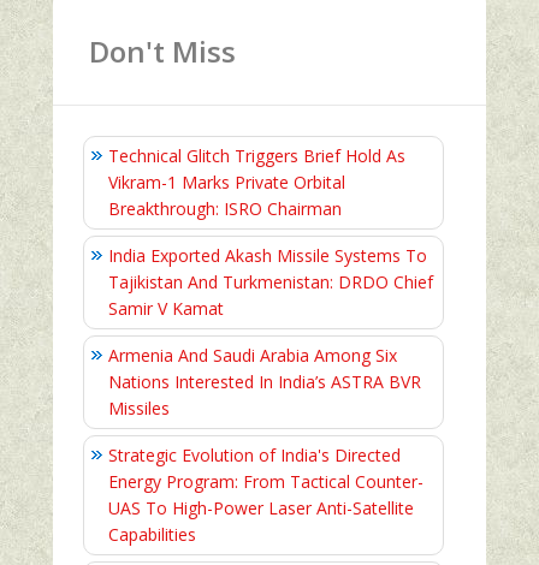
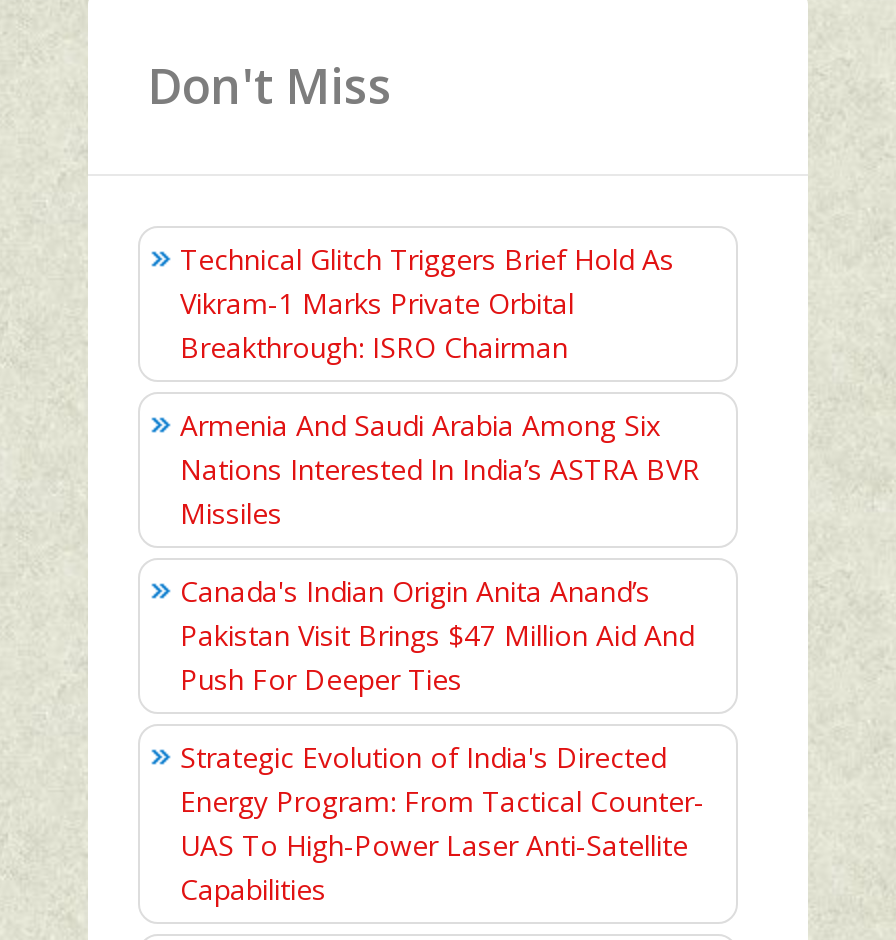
- India Exported Akash Missile Systems To
- Tajikistan And Turkmenistan: DRDO Chief
- Samir V Kamat

moved up: Armenia And Saudi Arabia Among Six | Nations Interested In India’s ASTRA BVR | Missiles

+ Canada's Indian Origin Anita Anand’s
+ Pakistan Visit Brings $47 Million Aid And
+ Push For Deeper Ties
